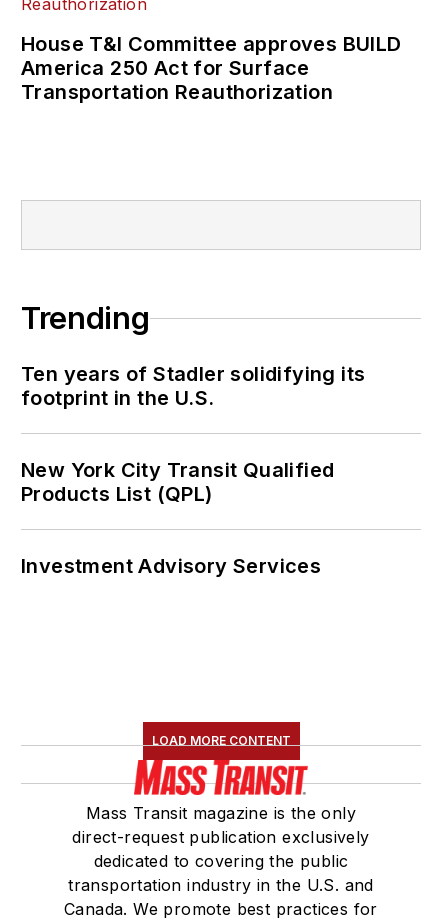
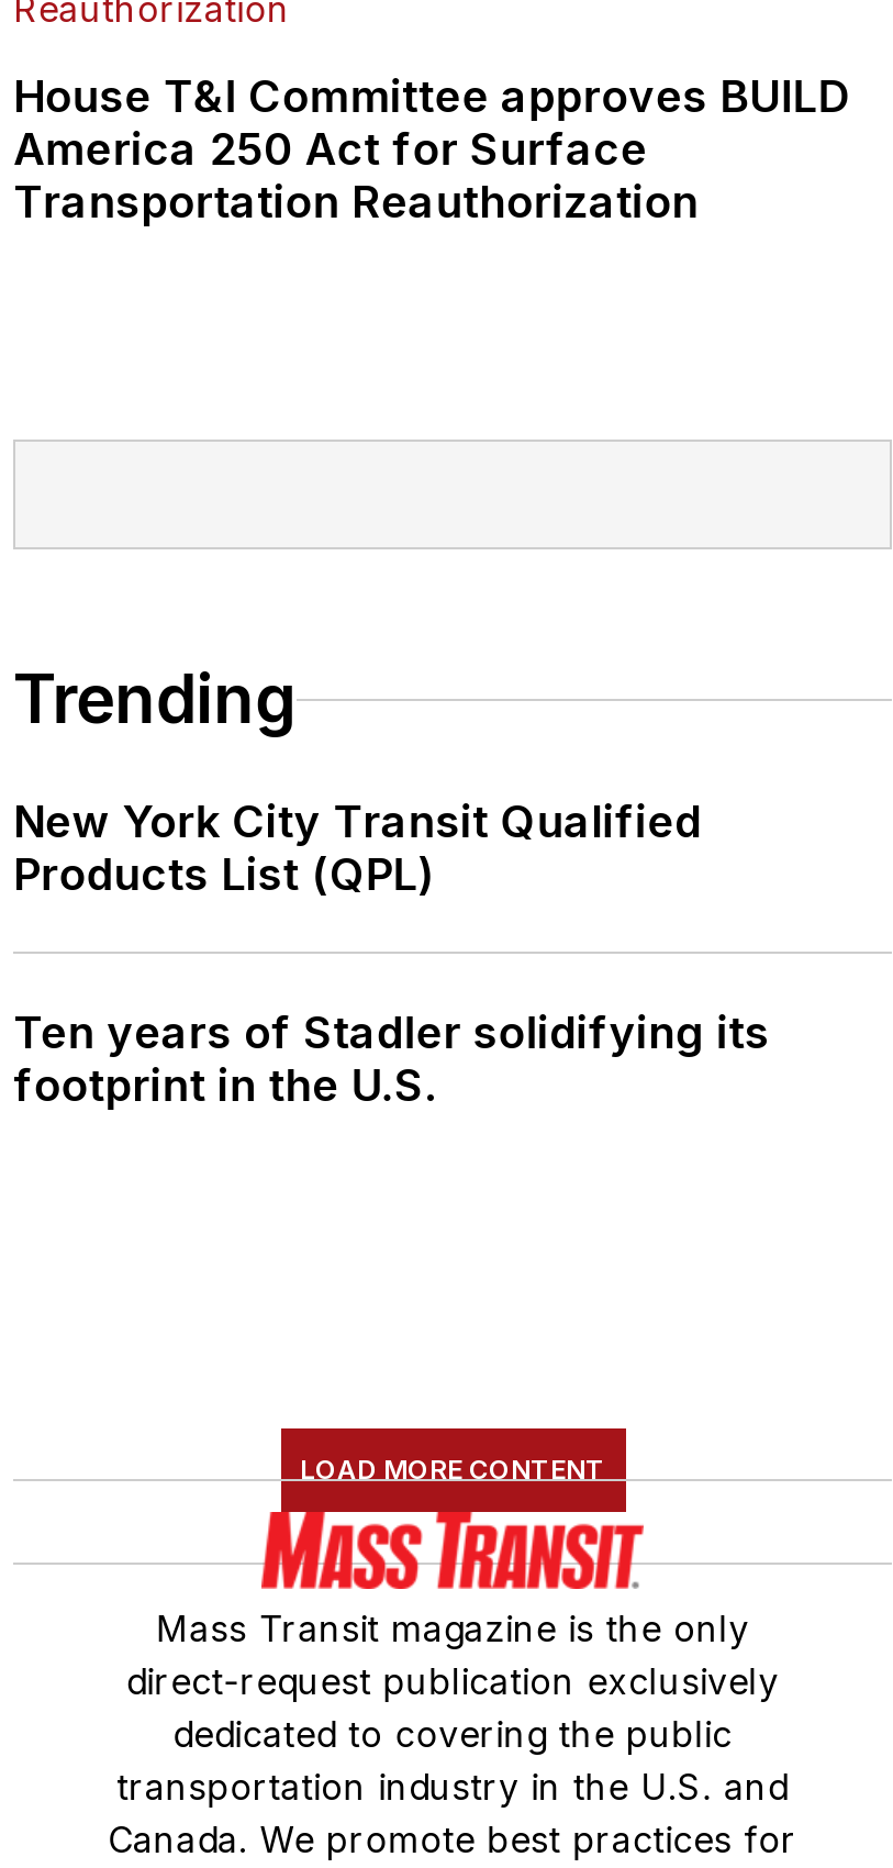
moved down: Ten years of Stadler solidifying its | footprint in the U.S.

moved up: New York City Transit Qualified | Products List (QPL)

- Investment Advisory Services
